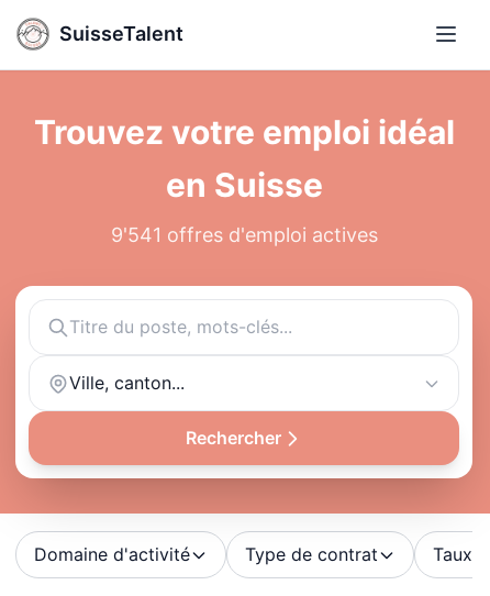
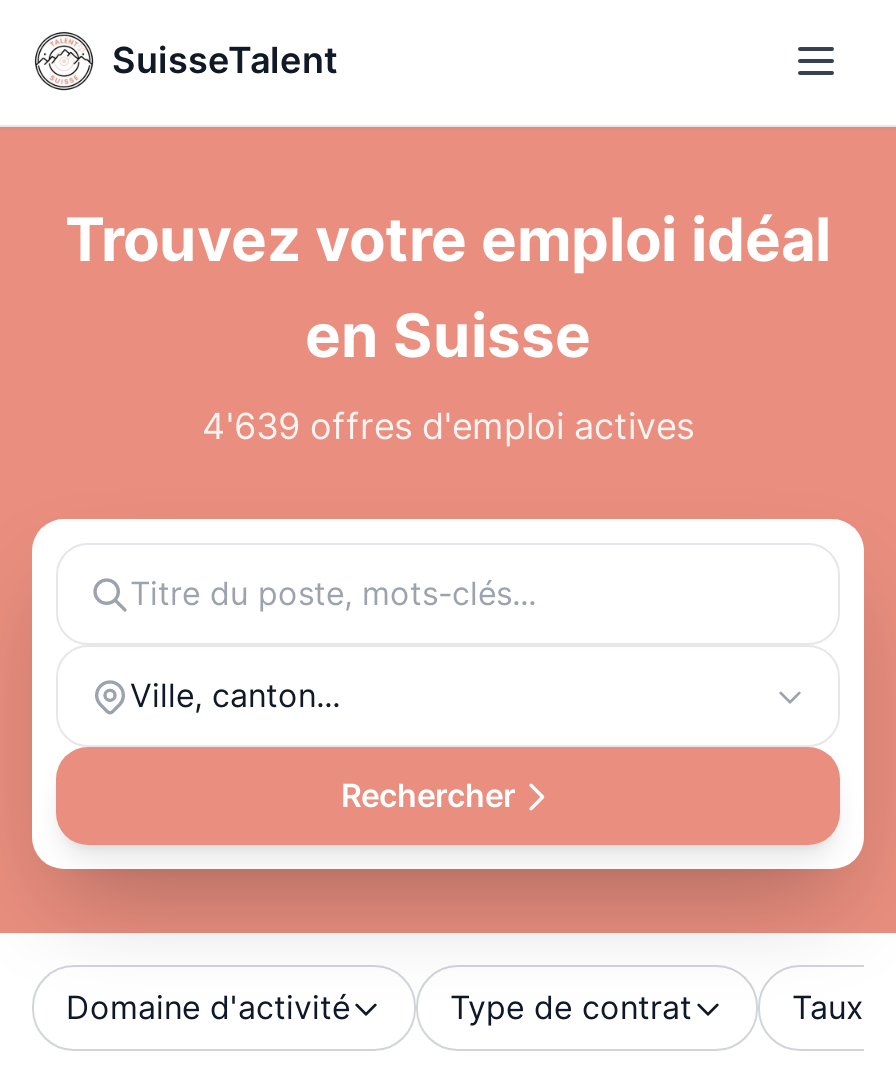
- 9'541 offres d'emploi actives
+ 4'639 offres d'emploi actives
